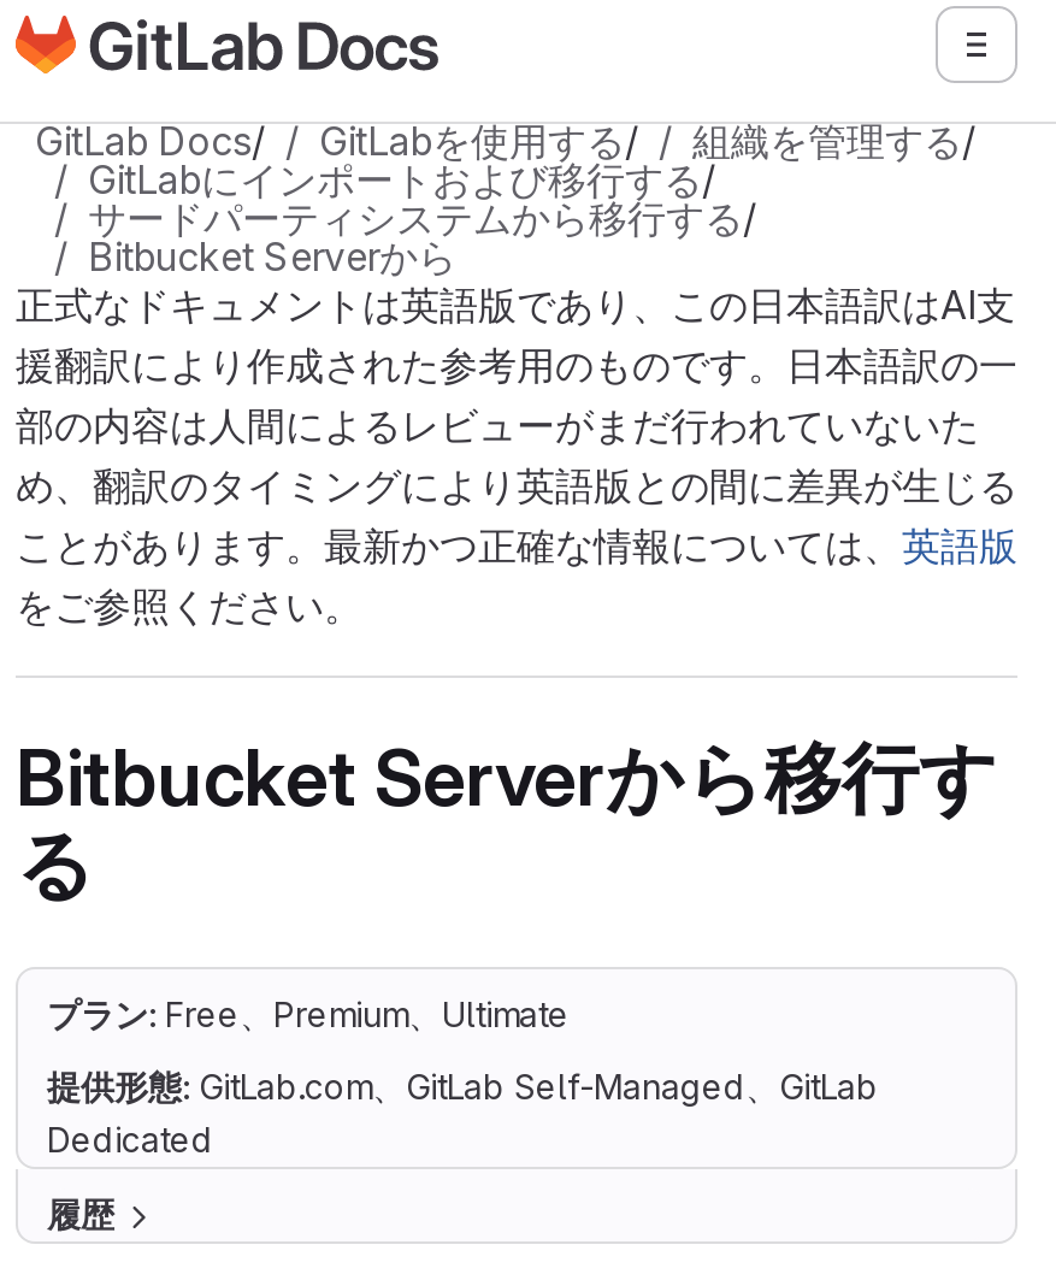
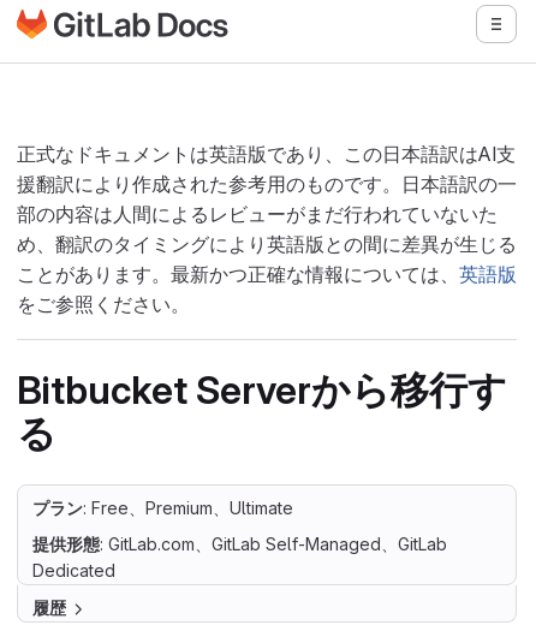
- GitLab Docs/
- GitLabを使用する/
- 組織を管理する/
- GitLabにインポートおよび移行する/
- サードパーティシステムから移行する/
- Bitbucket Serverから
